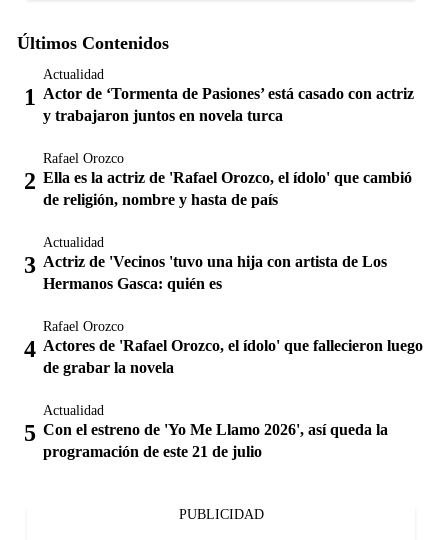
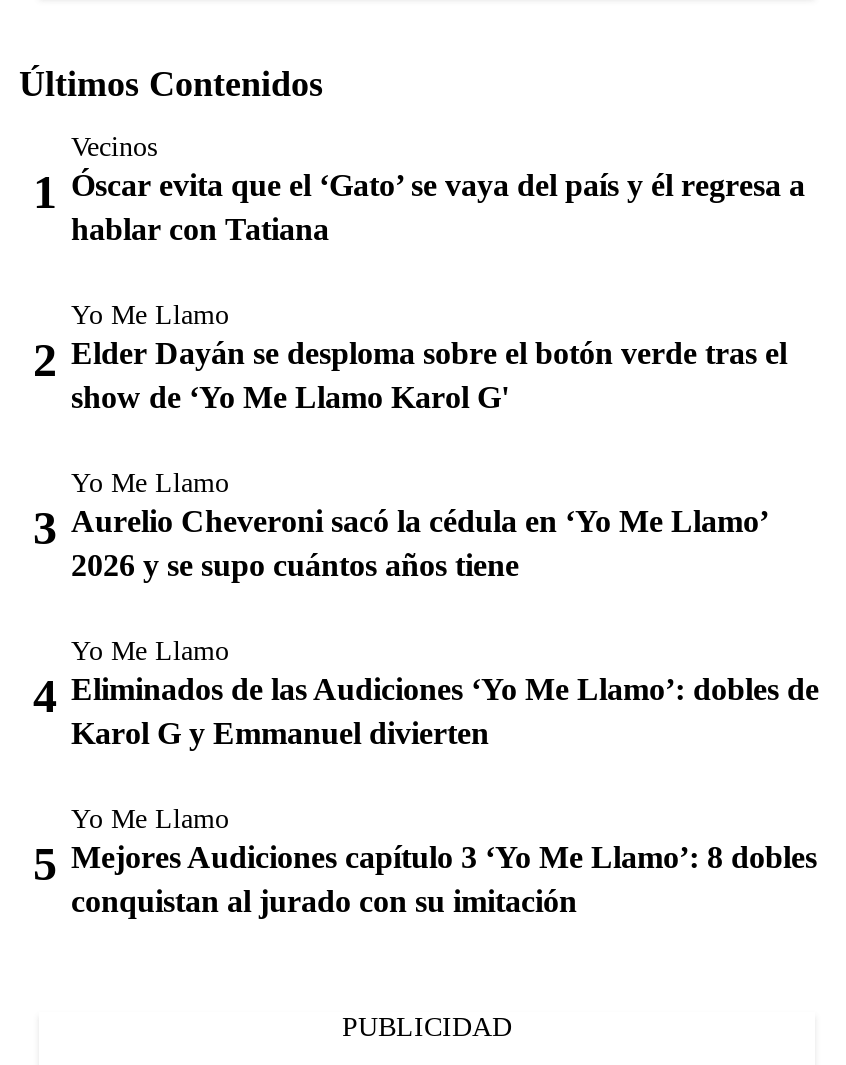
- Actualidad
- Actor de ‘Tormenta de Pasiones’ está casado con actriz
- y trabajaron juntos en novela turca
+ Vecinos
+ Óscar evita que el ‘Gato’ se vaya del país y él regresa a
+ hablar con Tatiana

- Rafael Orozco
- Ella es la actriz de 'Rafael Orozco, el ídolo' que cambió
- de religión, nombre y hasta de país
+ Yo Me Llamo
+ Elder Dayán se desploma sobre el botón verde tras el
+ show de ‘Yo Me Llamo Karol G'

- Actualidad
- Actriz de 'Vecinos 'tuvo una hija con artista de Los
- Hermanos Gasca: quién es
+ Yo Me Llamo
+ Aurelio Cheveroni sacó la cédula en ‘Yo Me Llamo’
+ 2026 y se supo cuántos años tiene

- Rafael Orozco
- Actores de 'Rafael Orozco, el ídolo' que fallecieron luego
- de grabar la novela
+ Yo Me Llamo
+ Eliminados de las Audiciones ‘Yo Me Llamo’: dobles de
+ Karol G y Emmanuel divierten

- Actualidad
- Con el estreno de 'Yo Me Llamo 2026', así queda la
- programación de este 21 de julio
+ Yo Me Llamo
+ Mejores Audiciones capítulo 3 ‘Yo Me Llamo’: 8 dobles
+ conquistan al jurado con su imitación
